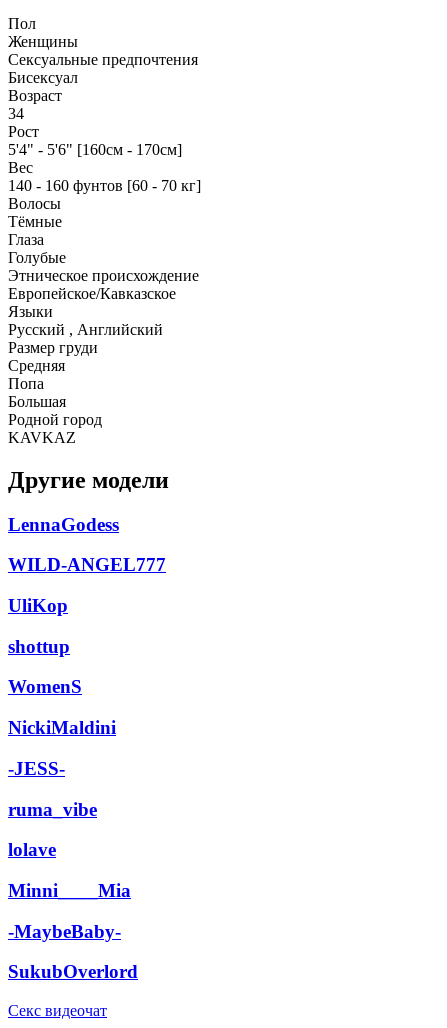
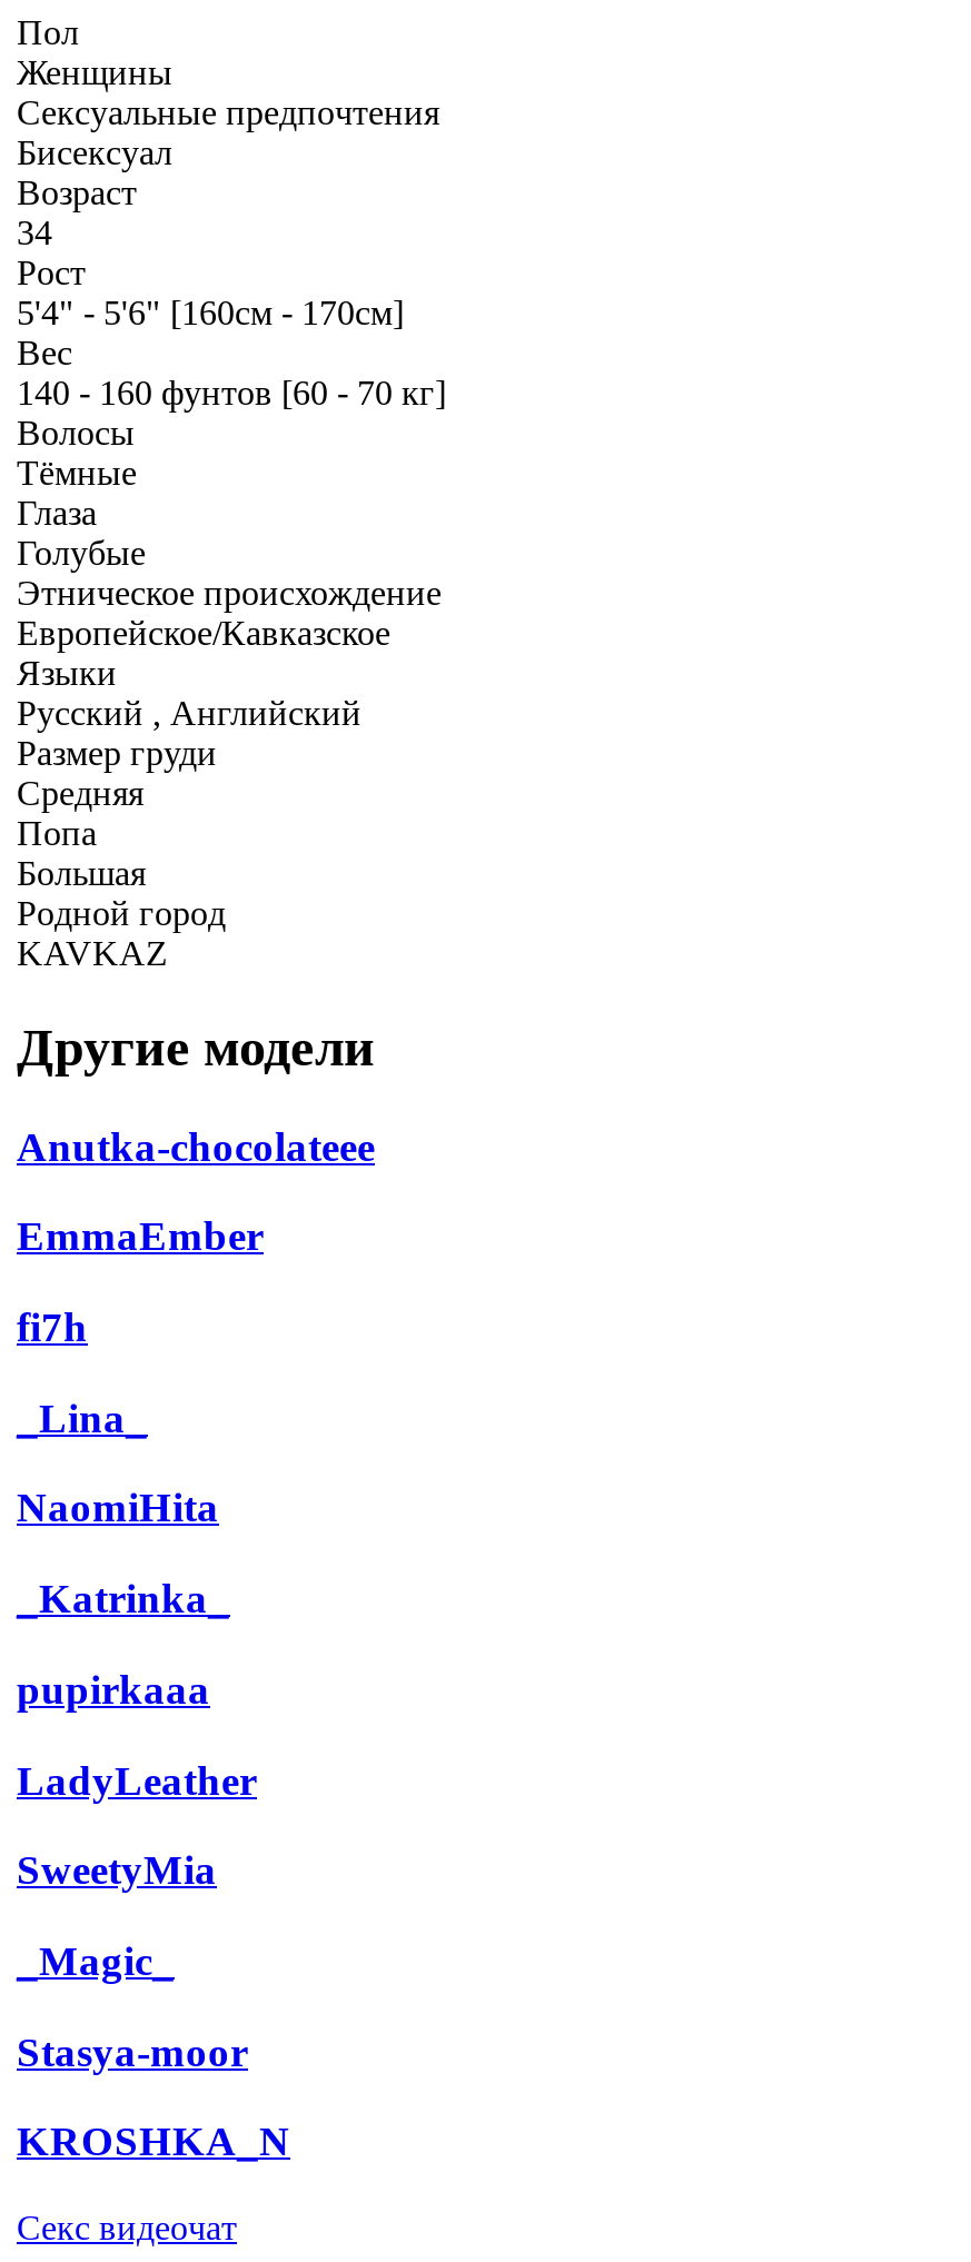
- LennaGodess
+ Anutka-chocolateee

- WILD-ANGEL777
+ EmmaEmber

- UliKop
+ fi7h

- shottup
+ _Lina_

- WomenS
+ NaomiHita

- NickiMaldini
+ _Katrinka_

- -JESS-
+ pupirkaaa

- ruma_vibe
+ LadyLeather

- lolave
+ SweetyMia

- Minni____Mia
+ _Magic_

- -MaybeBaby-
+ Stasya-moor

- SukubOverlord
+ KROSHKA_N
